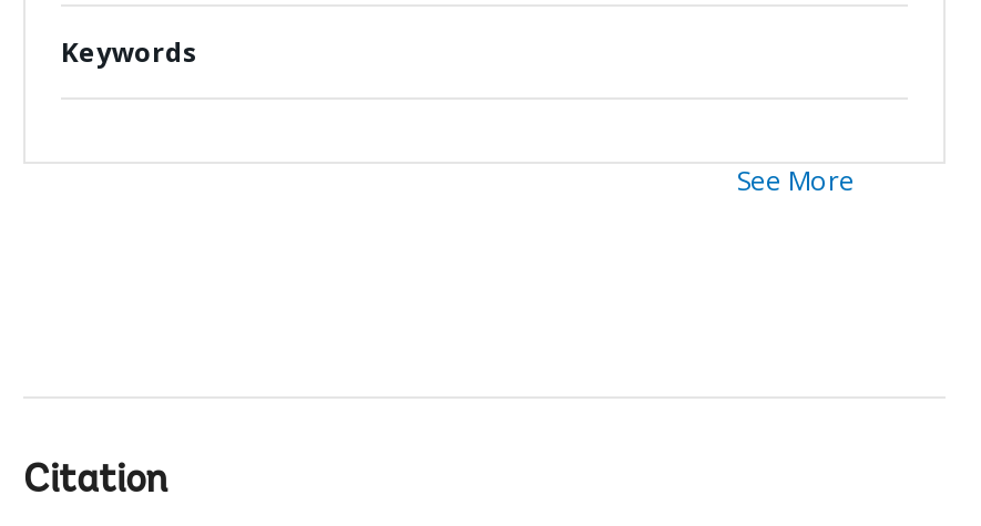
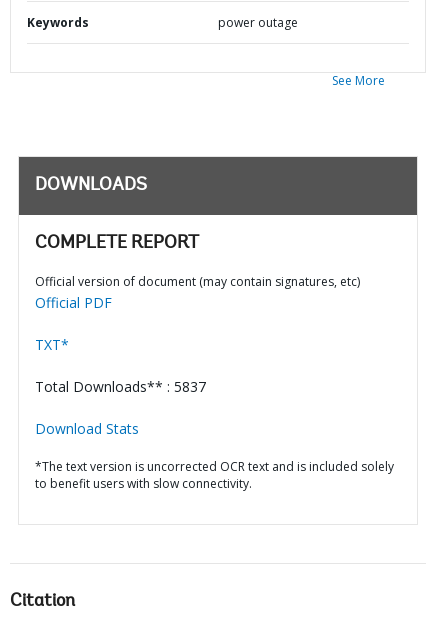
+ power outage

+ DOWNLOADS
+ COMPLETE REPORT
+ Official version of document (may contain signatures, etc)
+ Official PDF
+ TXT*
+ Total Downloads** : 5837
+ Download Stats
+ *The text version is uncorrected OCR text and is included solely
+ to benefit users with slow connectivity.
